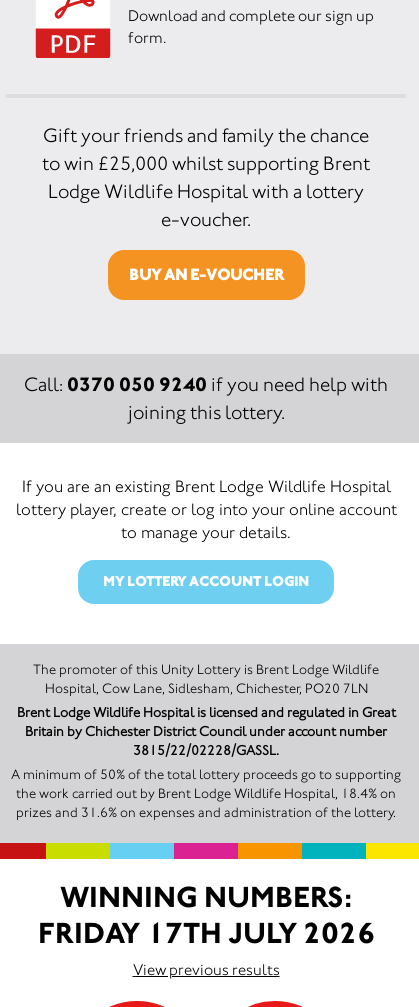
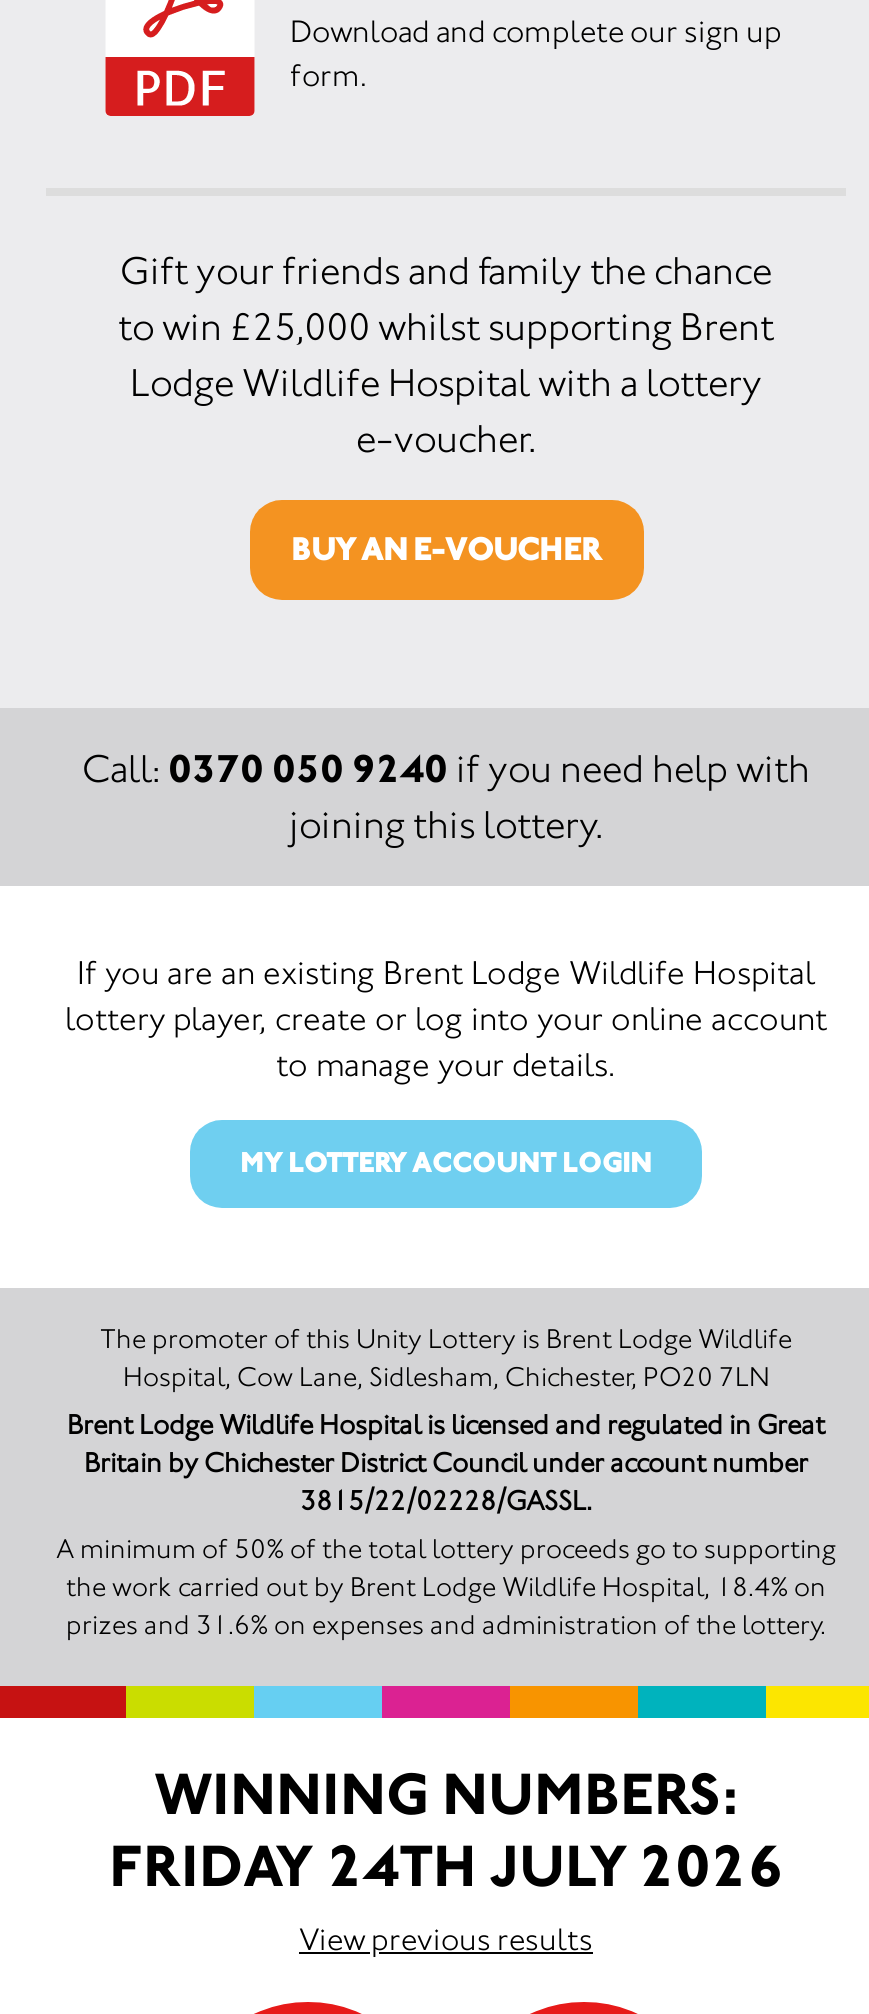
- FRIDAY 17TH JULY 2026
+ FRIDAY 24TH JULY 2026
